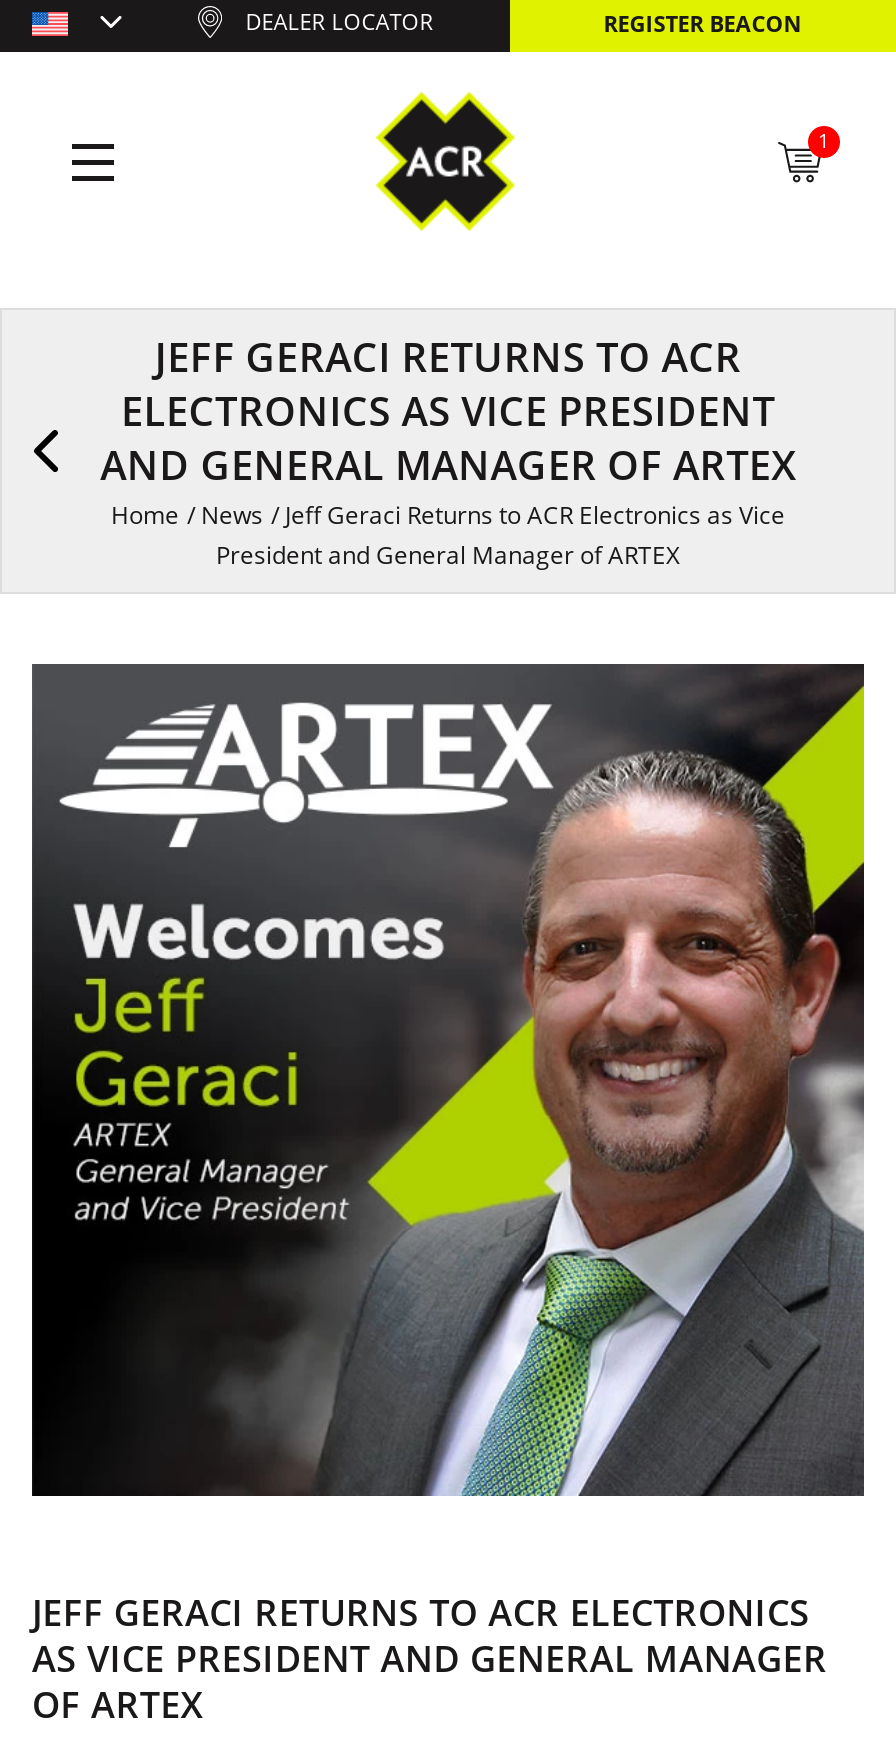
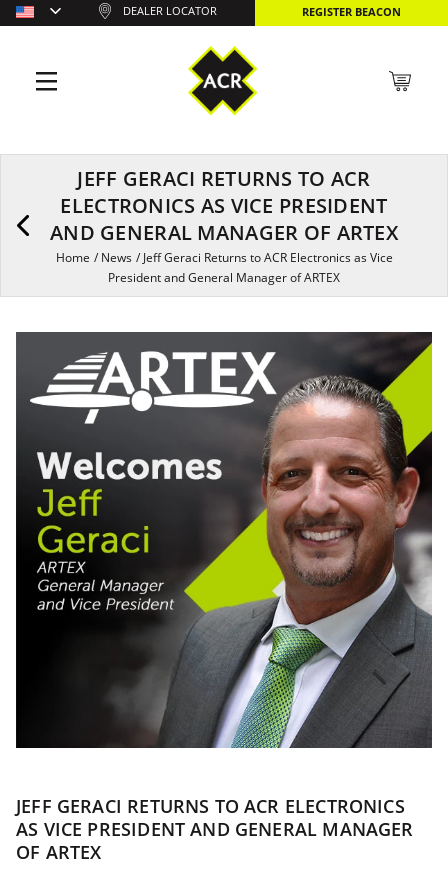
- 1
